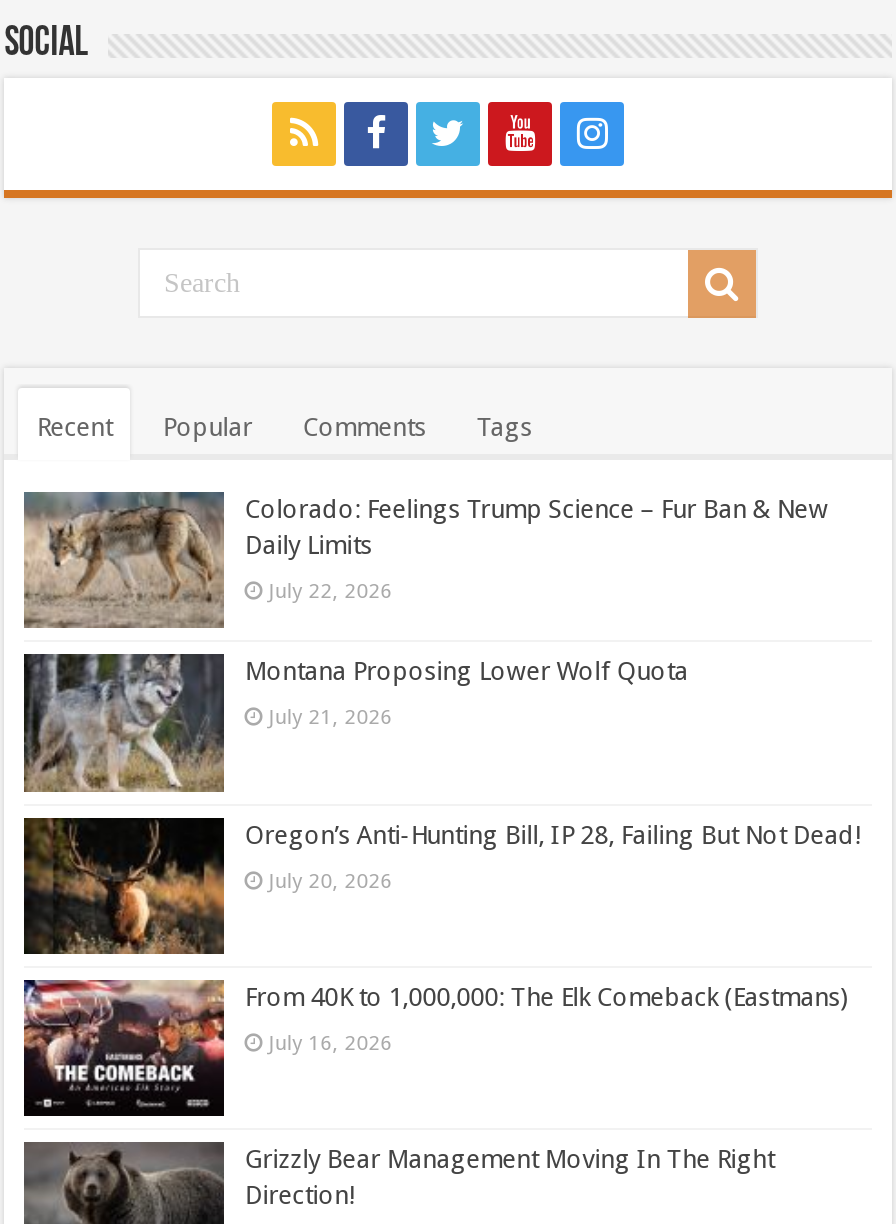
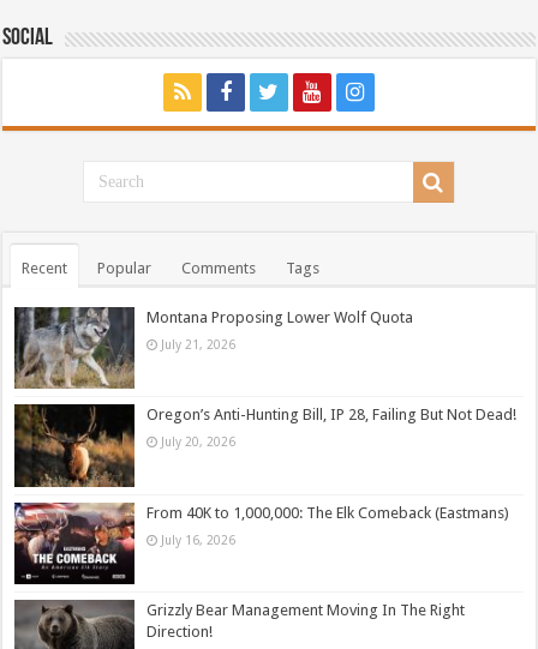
- [image]
- Colorado: Feelings Trump Science – Fur Ban & New
- Daily Limits
- July 22, 2026
